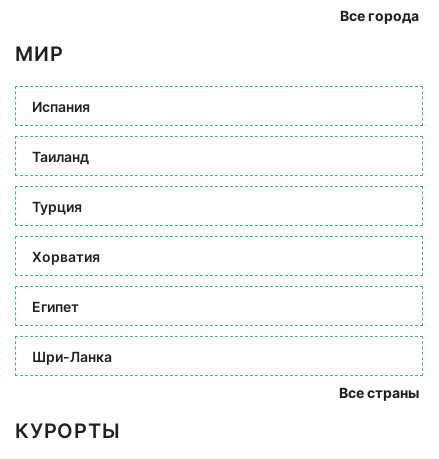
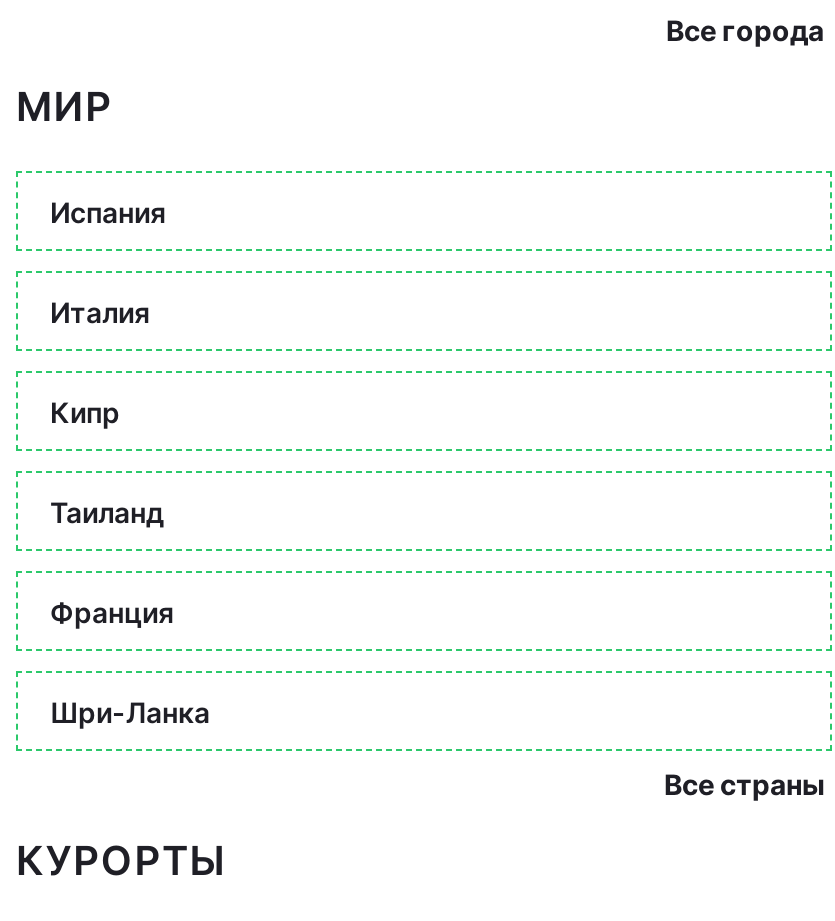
+ Италия
+ Кипр

moved down: Таиланд

- Турция
- Хорватия
- Египет
+ Франция
